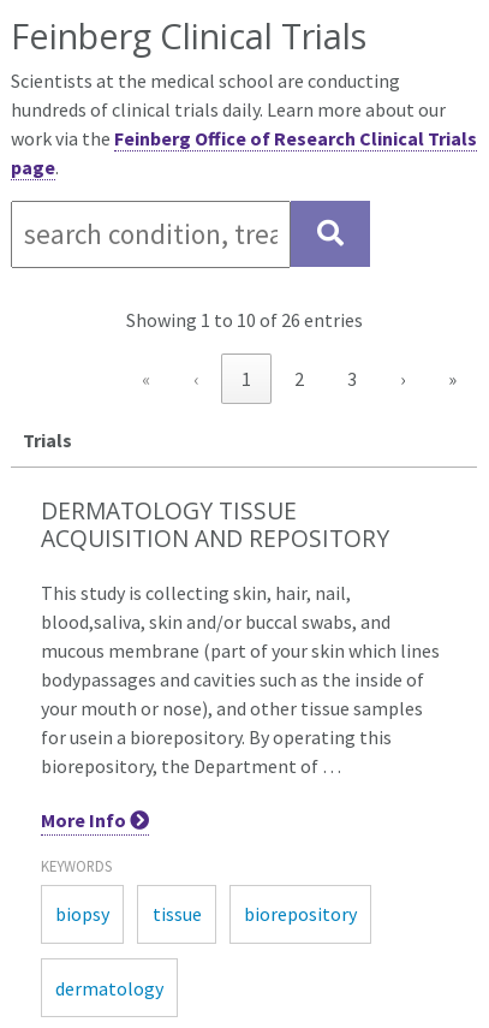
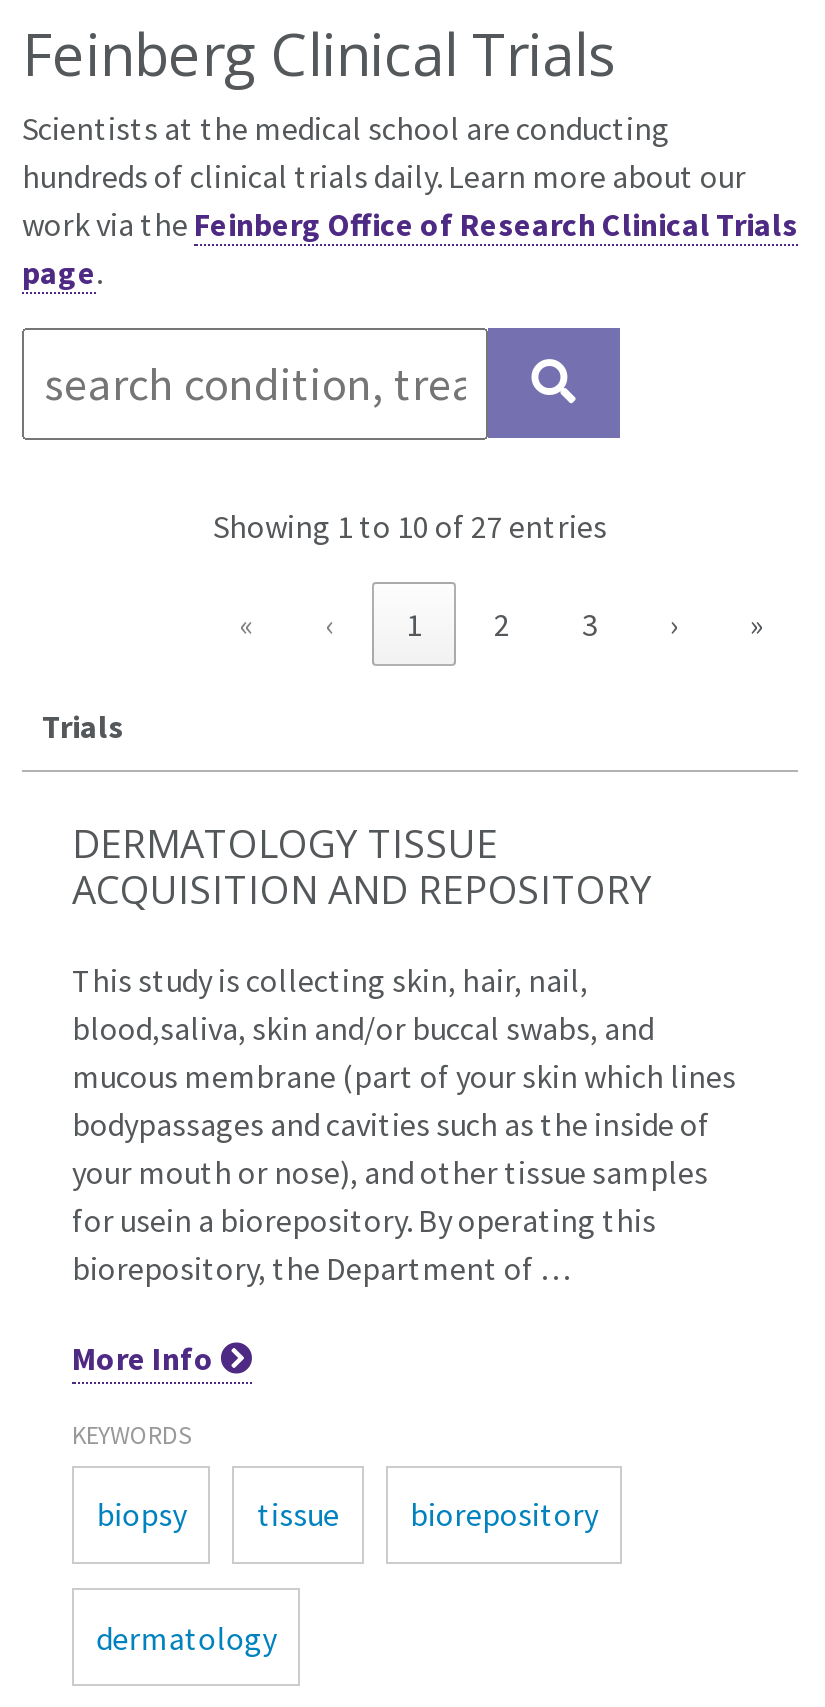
- Showing 1 to 10 of 26 entries
+ Showing 1 to 10 of 27 entries
